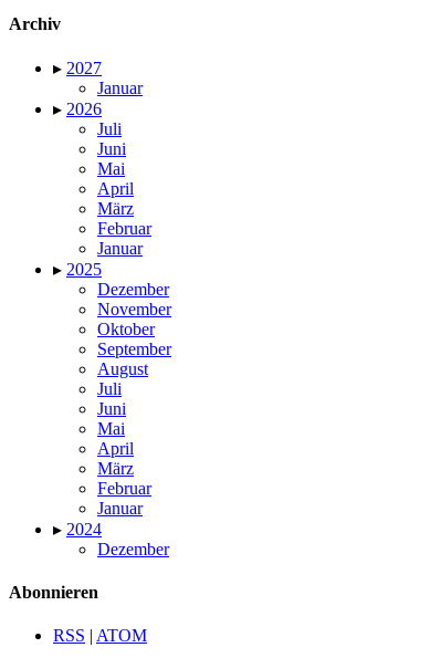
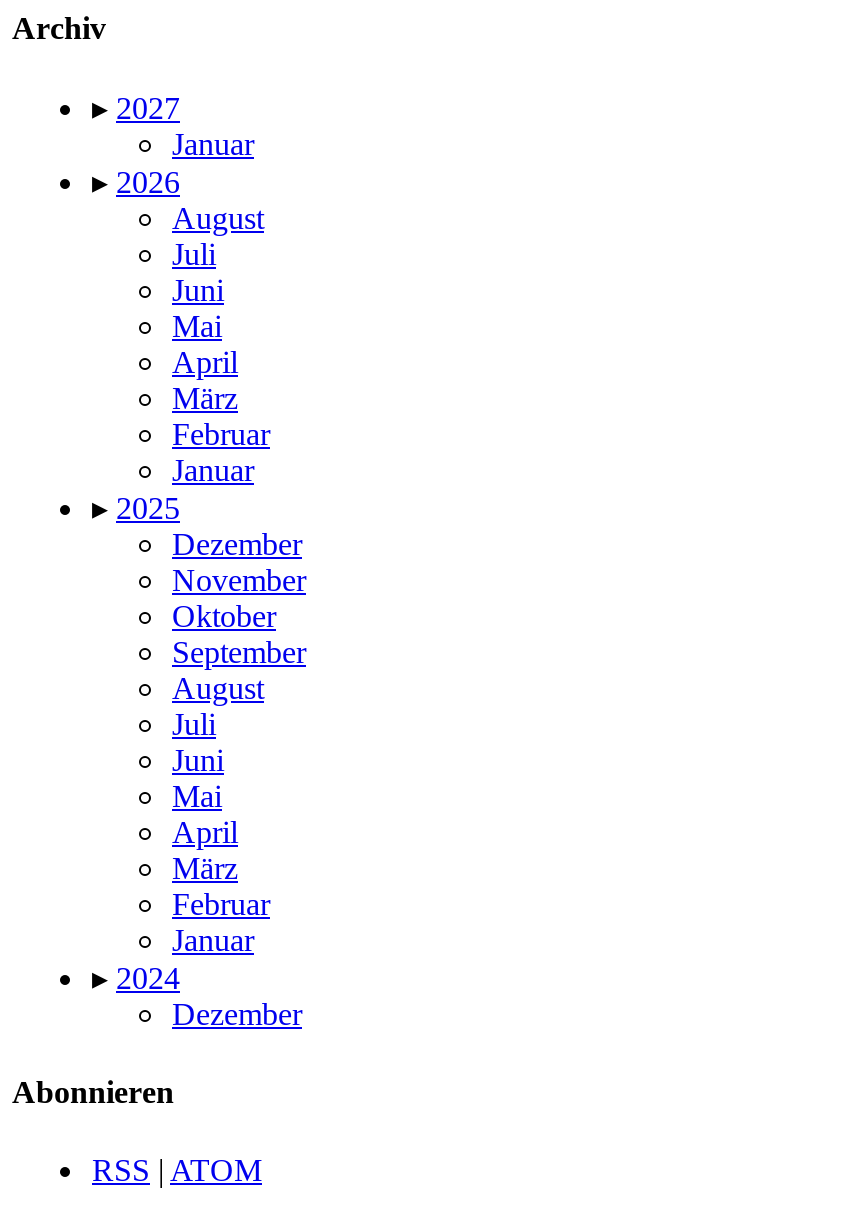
+ August
